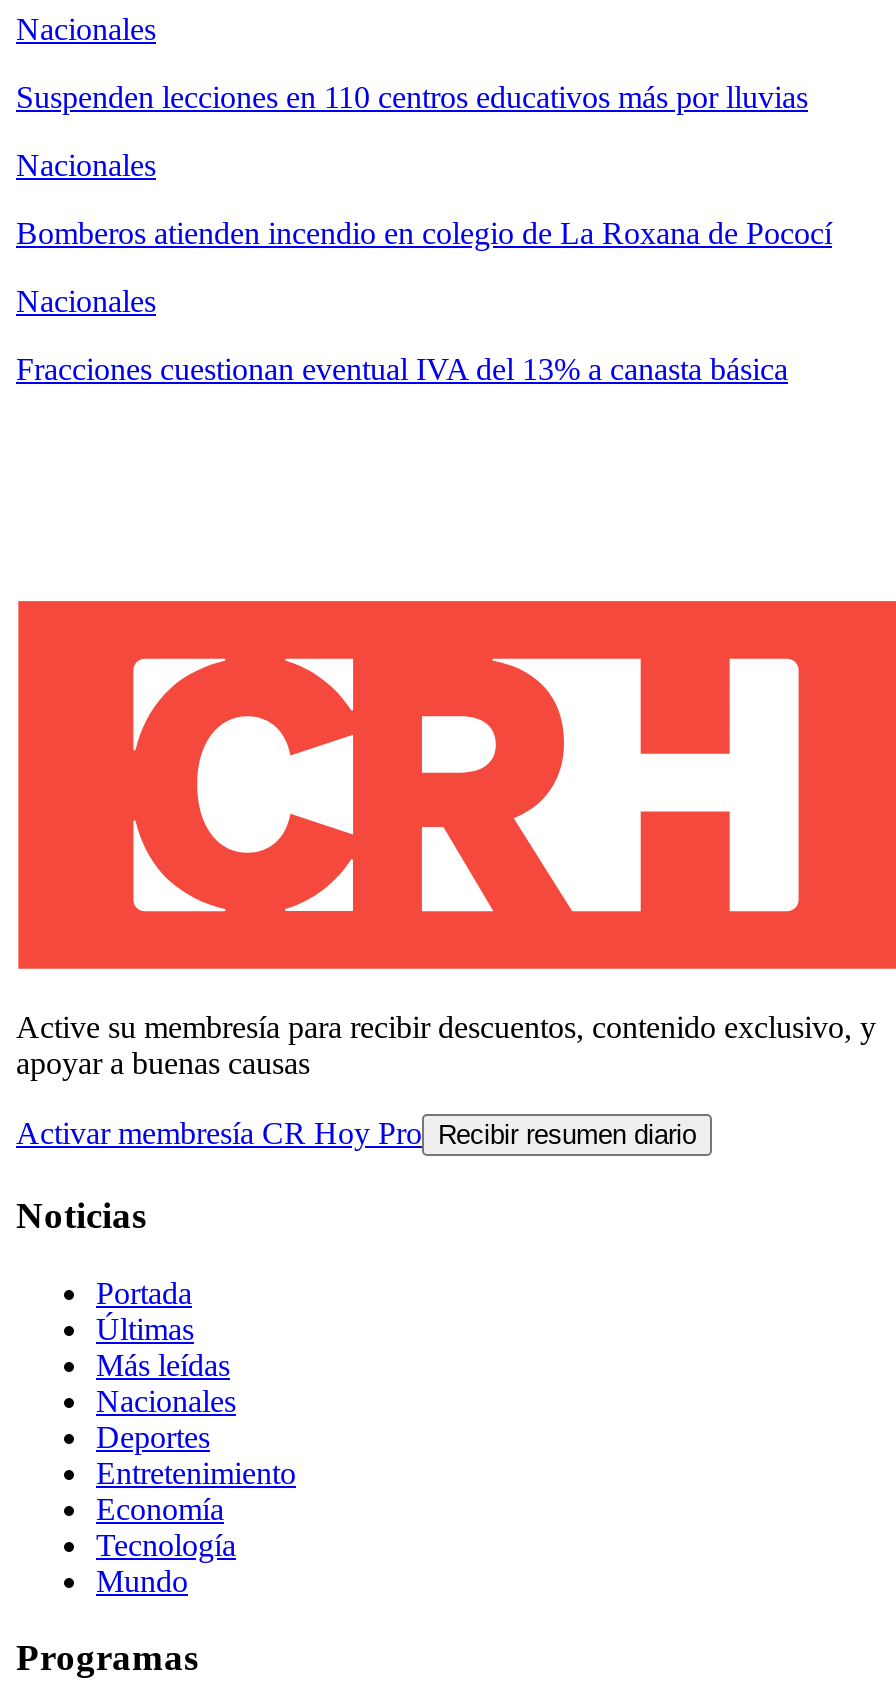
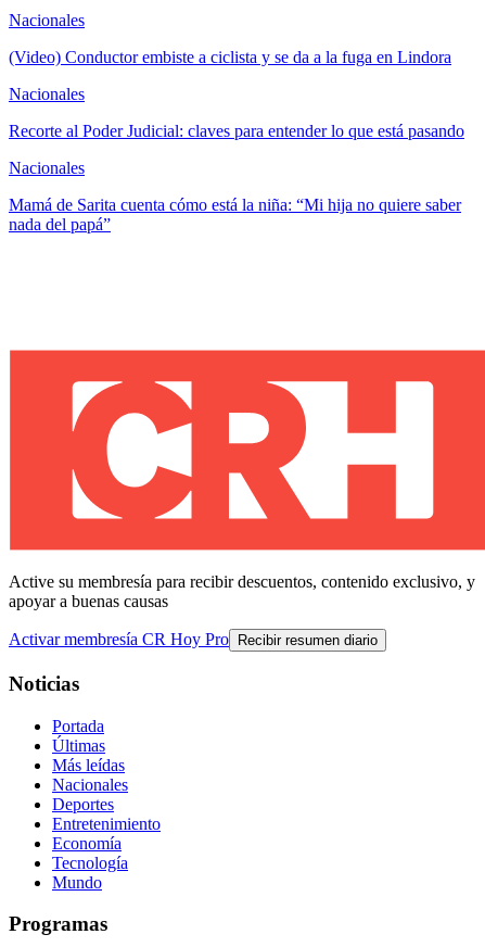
- Suspenden lecciones en 110 centros educativos más por lluvias
+ (Video) Conductor embiste a ciclista y se da a la fuga en Lindora

- Bomberos atienden incendio en colegio de La Roxana de Pococí
+ Recorte al Poder Judicial: claves para entender lo que está pasando

- Fracciones cuestionan eventual IVA del 13% a canasta básica
+ Mamá de Sarita cuenta cómo está la niña: “Mi hija no quiere saber
+ nada del papá”
